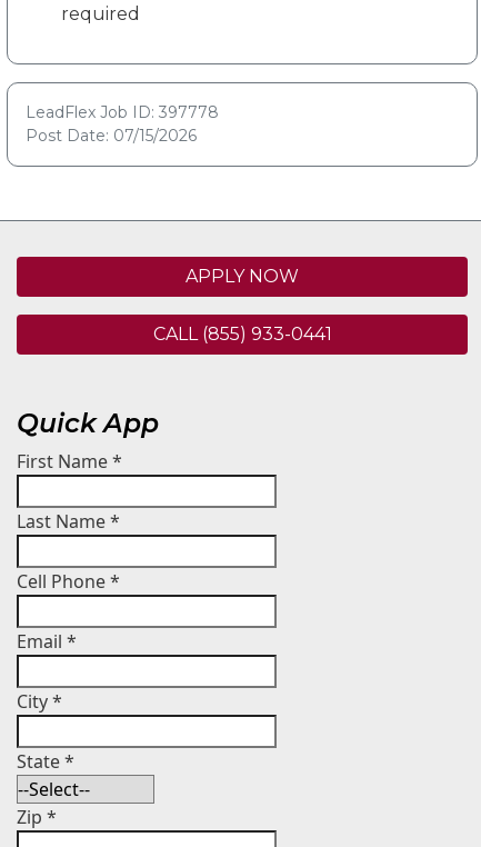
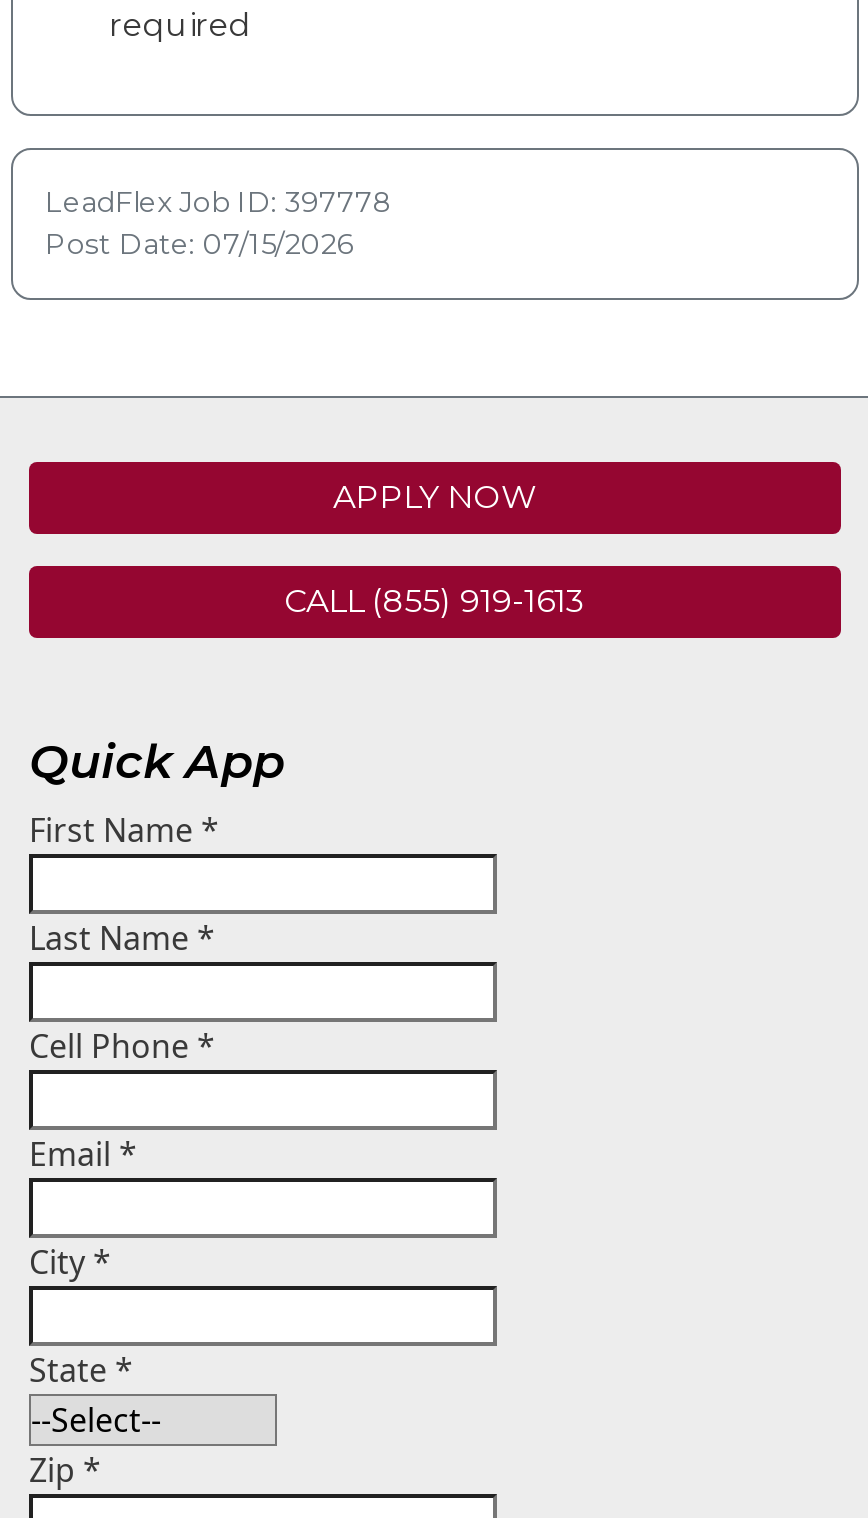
- CALL (855) 933-0441
+ CALL (855) 919-1613
